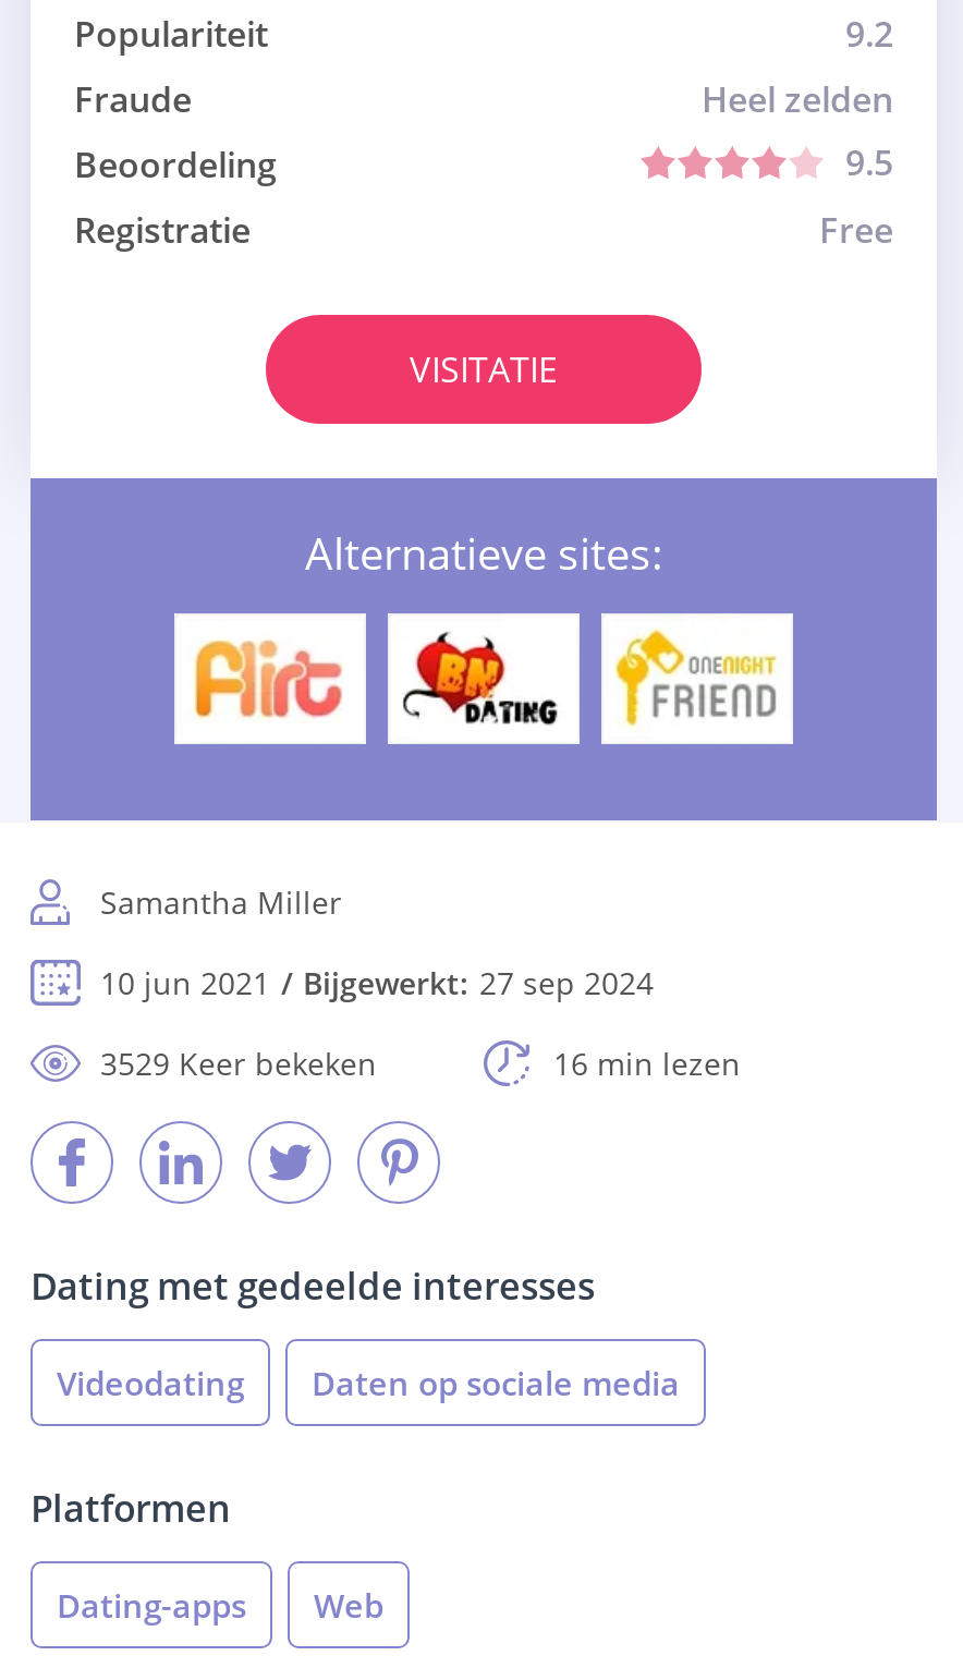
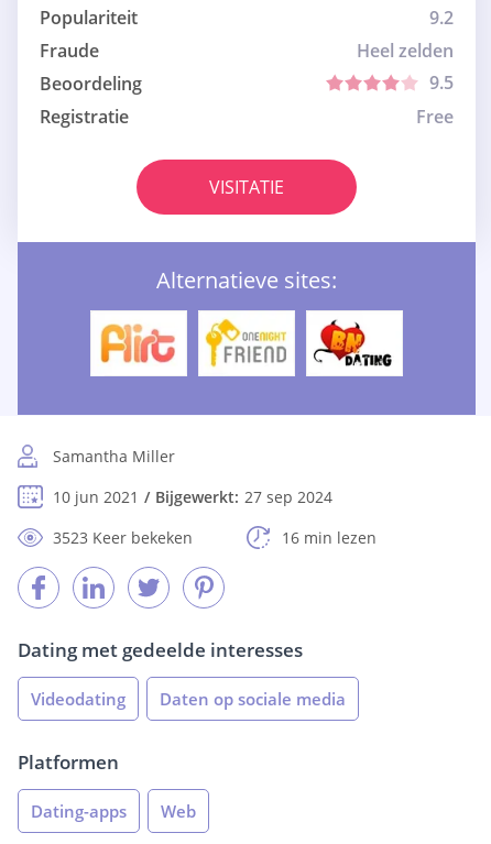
- [image]
+ [image]

- [image]
+ [image]

- 3529 Keer bekeken
+ 3523 Keer bekeken
